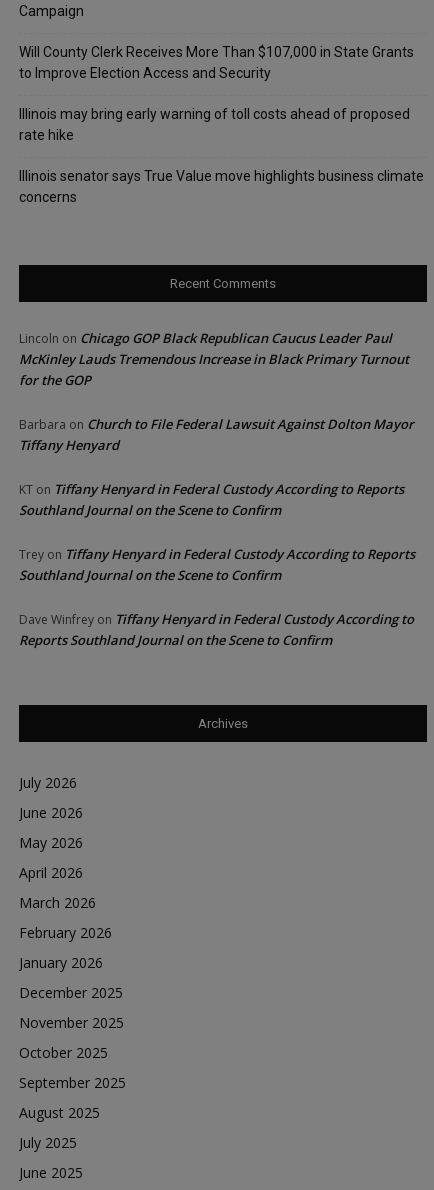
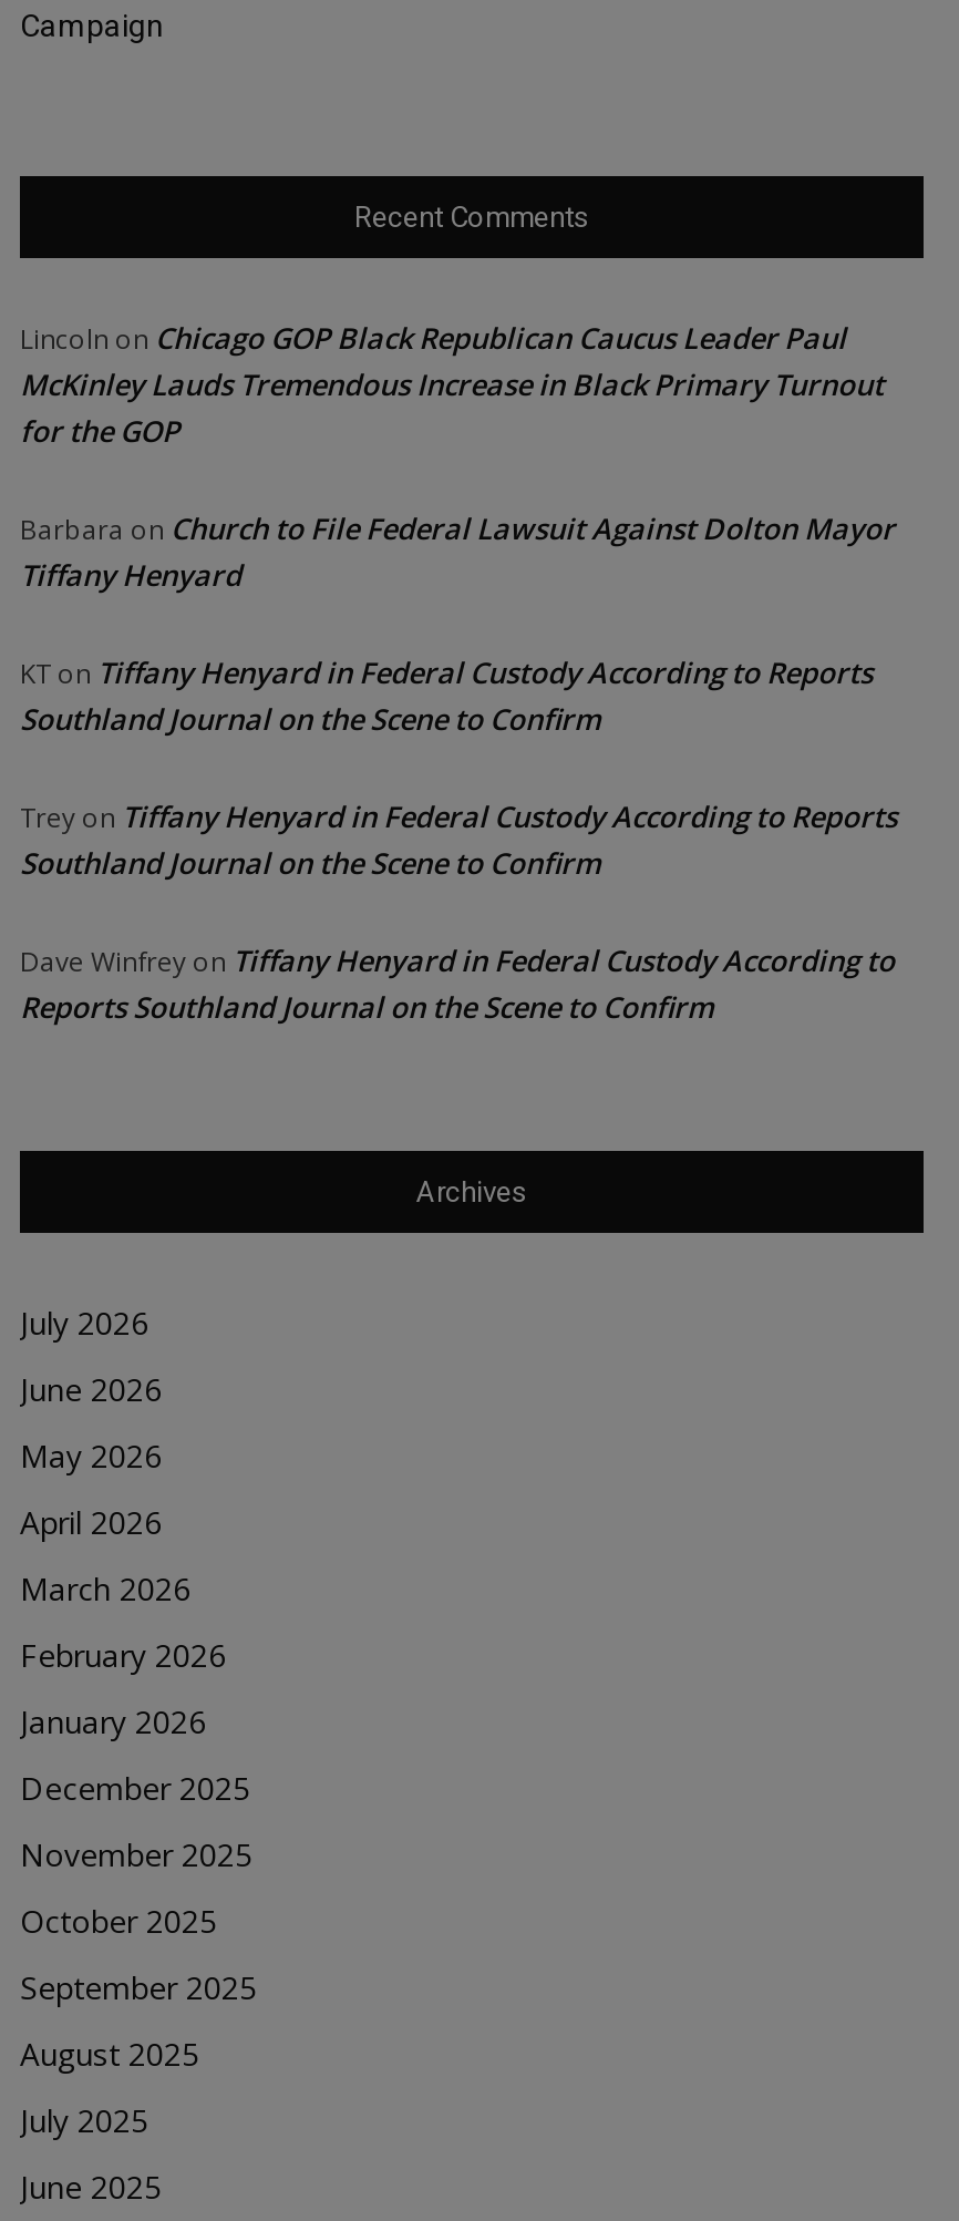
- Will County Clerk Receives More Than $107,000 in State Grants
- to Improve Election Access and Security
- Illinois may bring early warning of toll costs ahead of proposed
- rate hike
- Illinois senator says True Value move highlights business climate
- concerns
